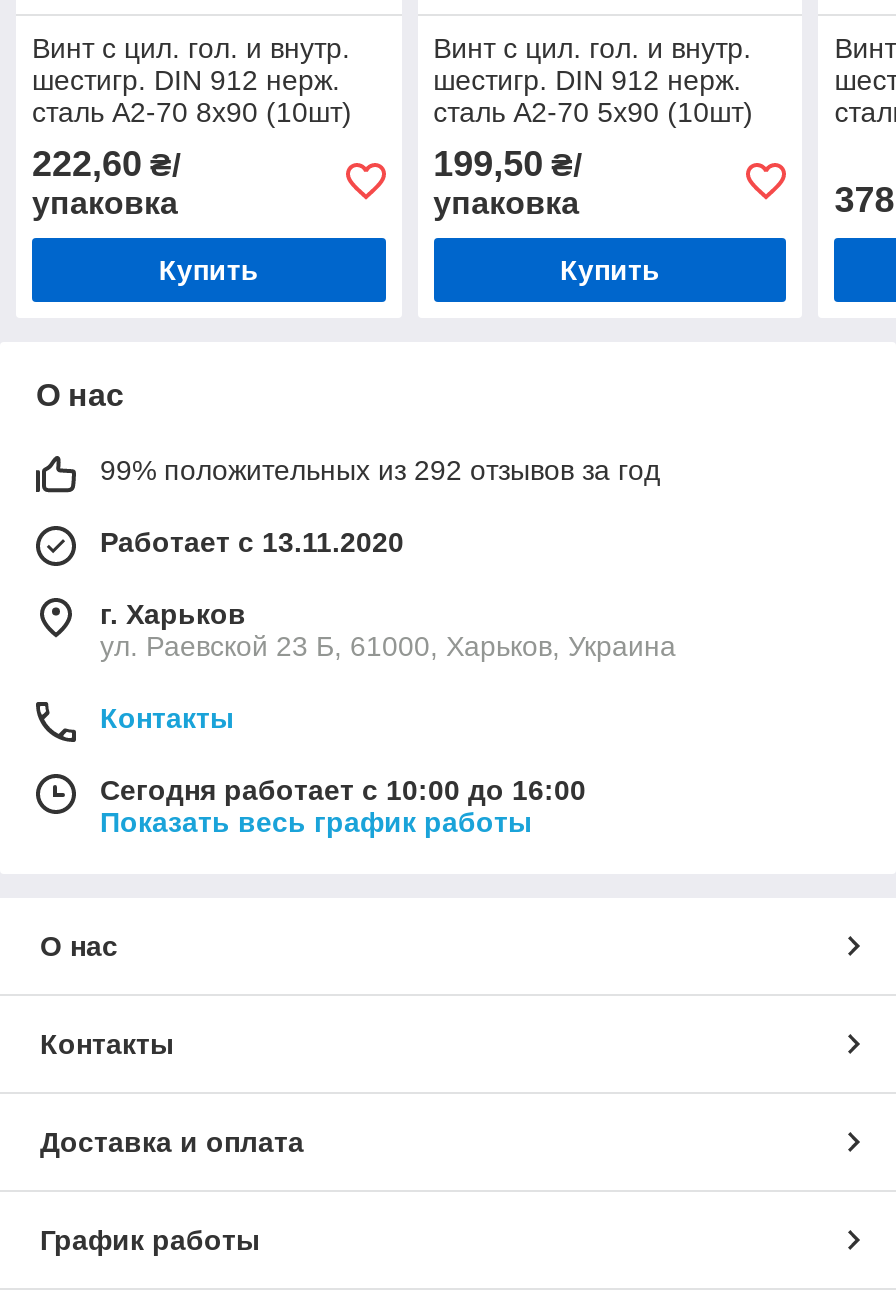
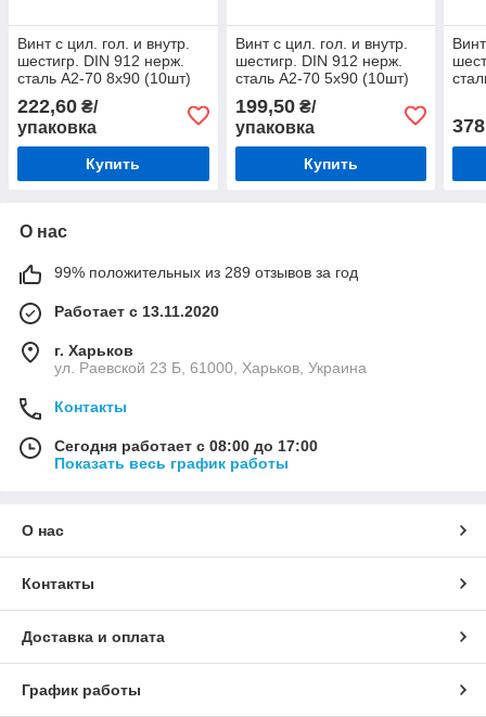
- 99% положительных из 292 отзывов за год
+ 99% положительных из 289 отзывов за год

- Сегодня работает с 10:00 до 16:00
+ Сегодня работает с 08:00 до 17:00
